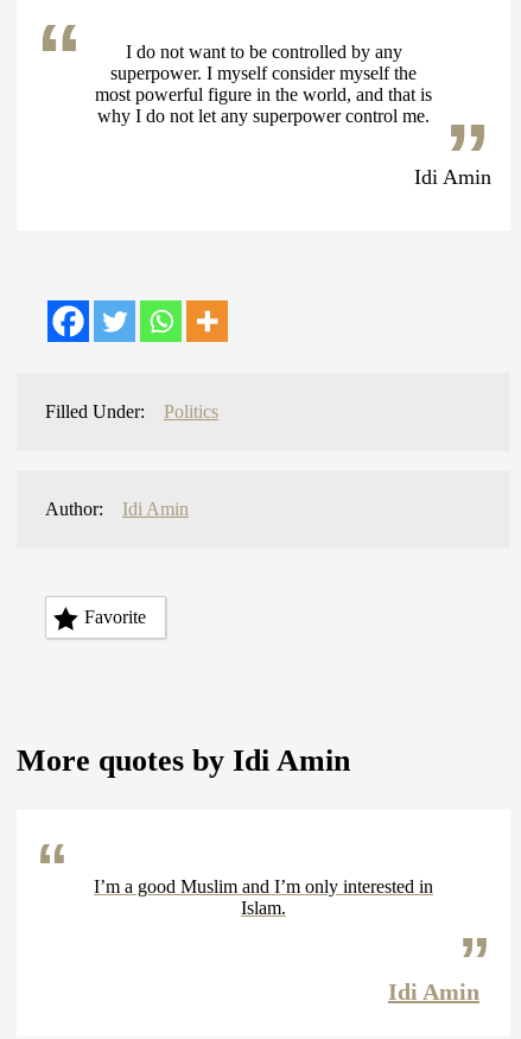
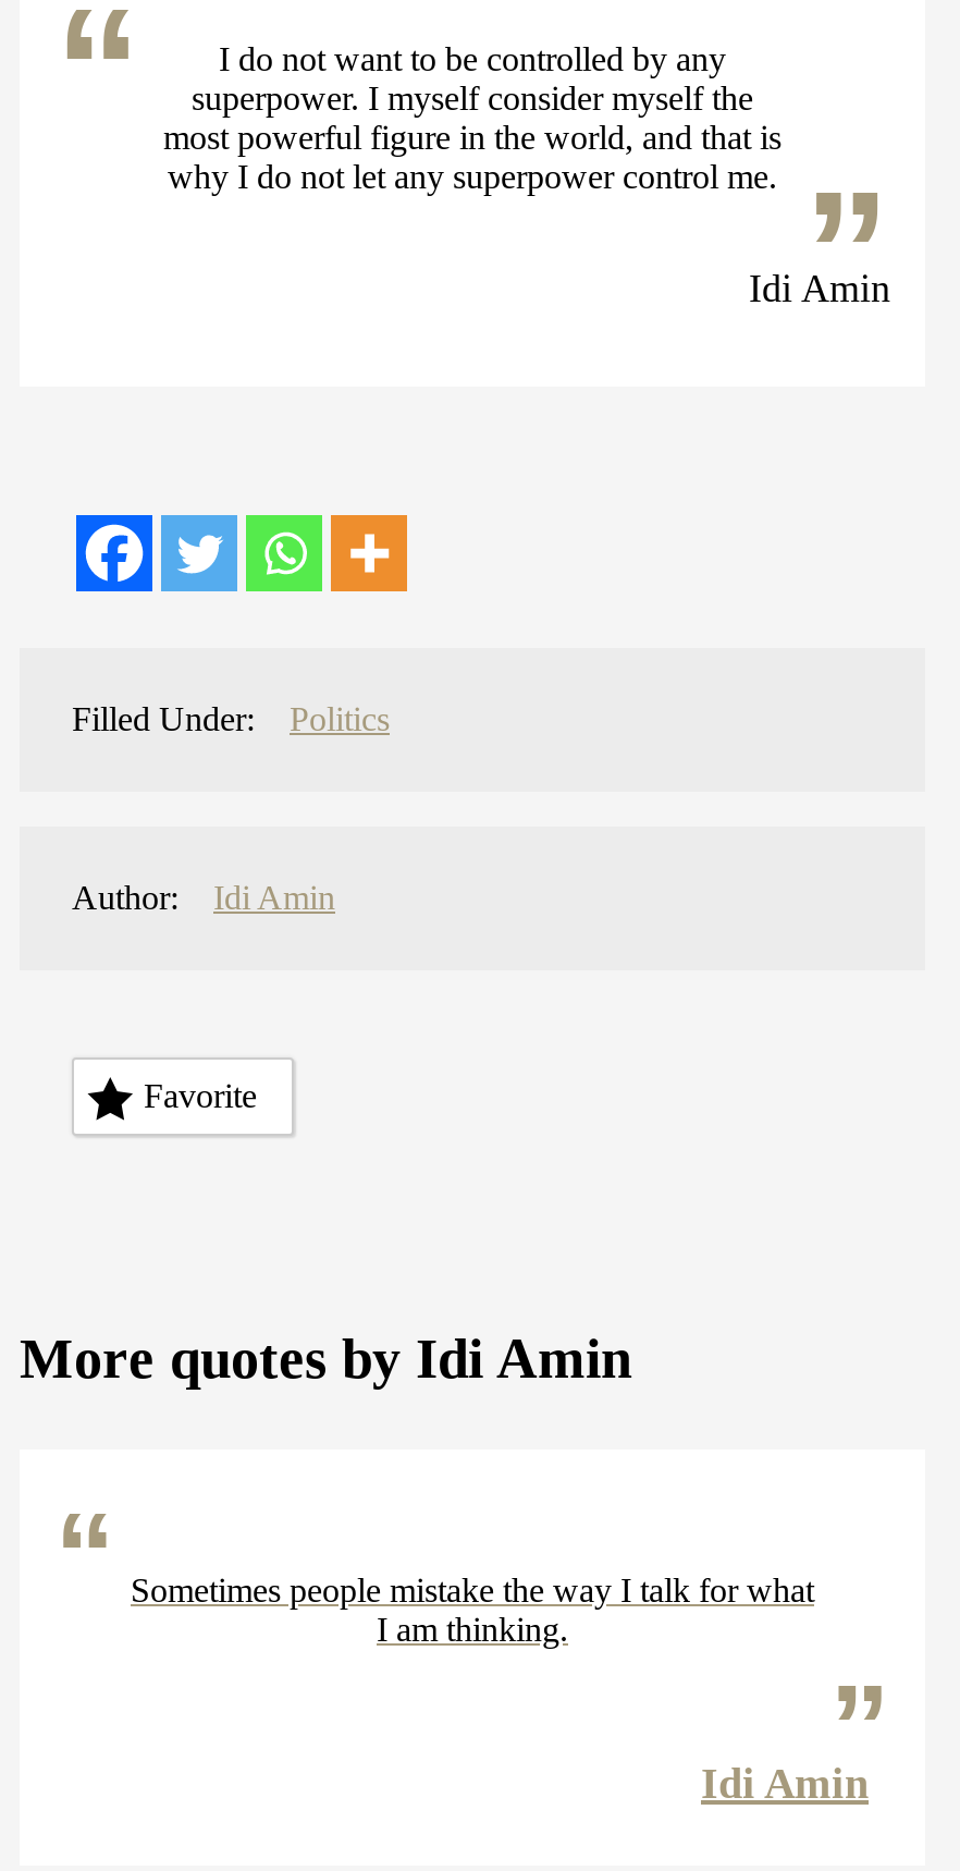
- I’m a good Muslim and I’m only interested in
- Islam.
+ Sometimes people mistake the way I talk for what
+ I am thinking.
